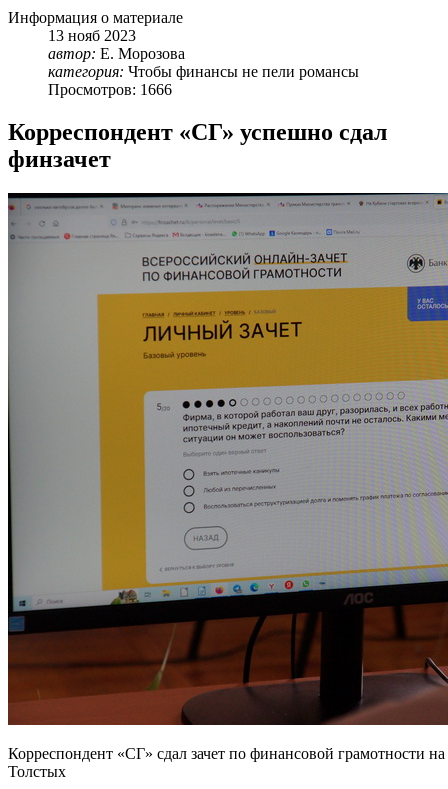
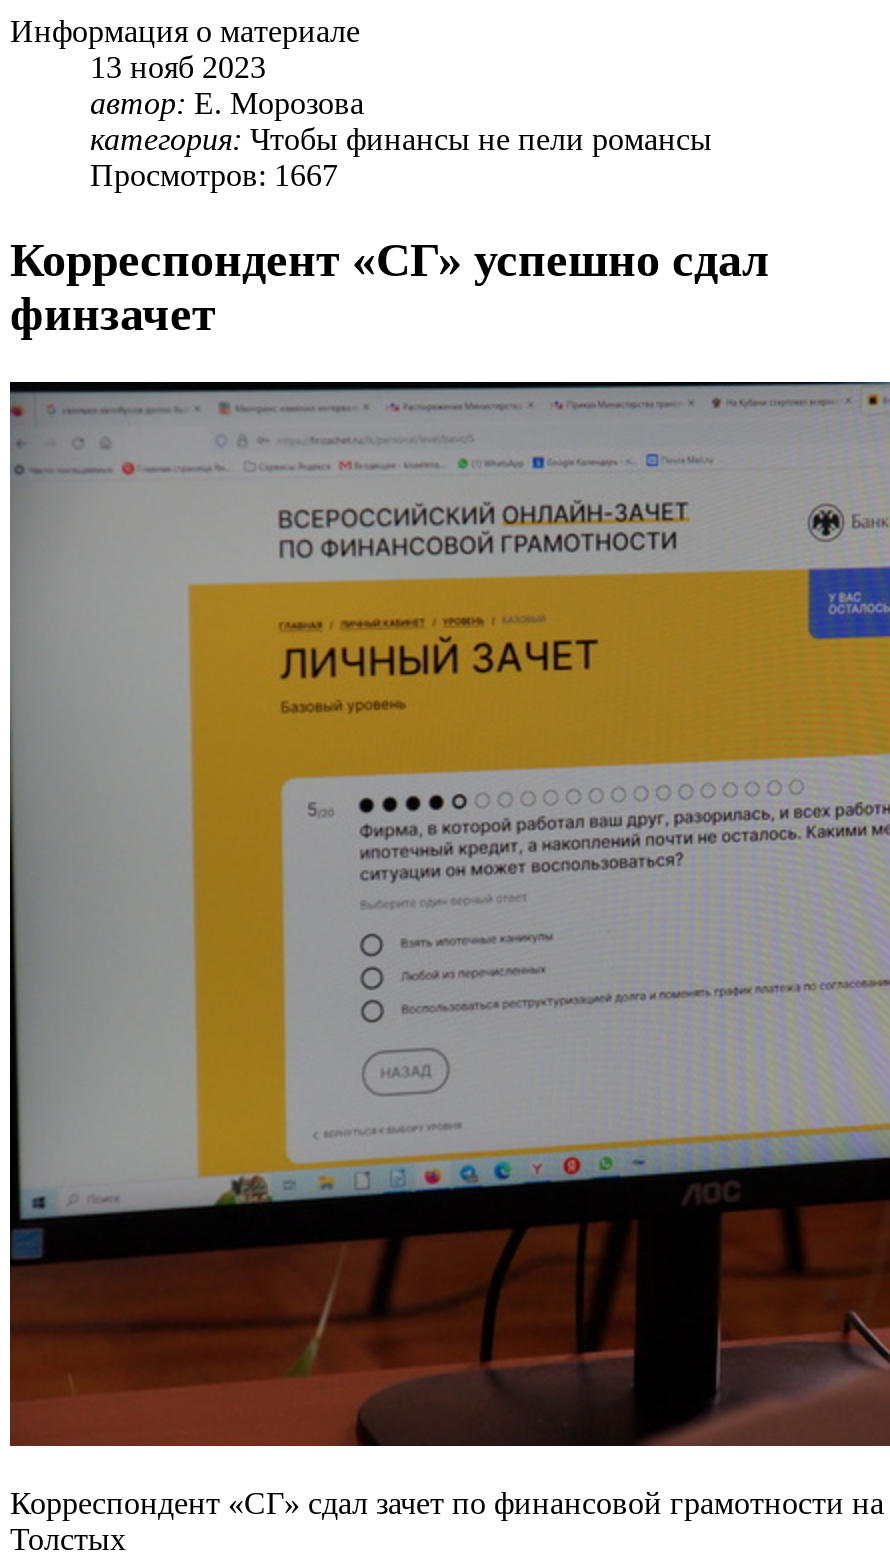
- Просмотров: 1666
+ Просмотров: 1667
